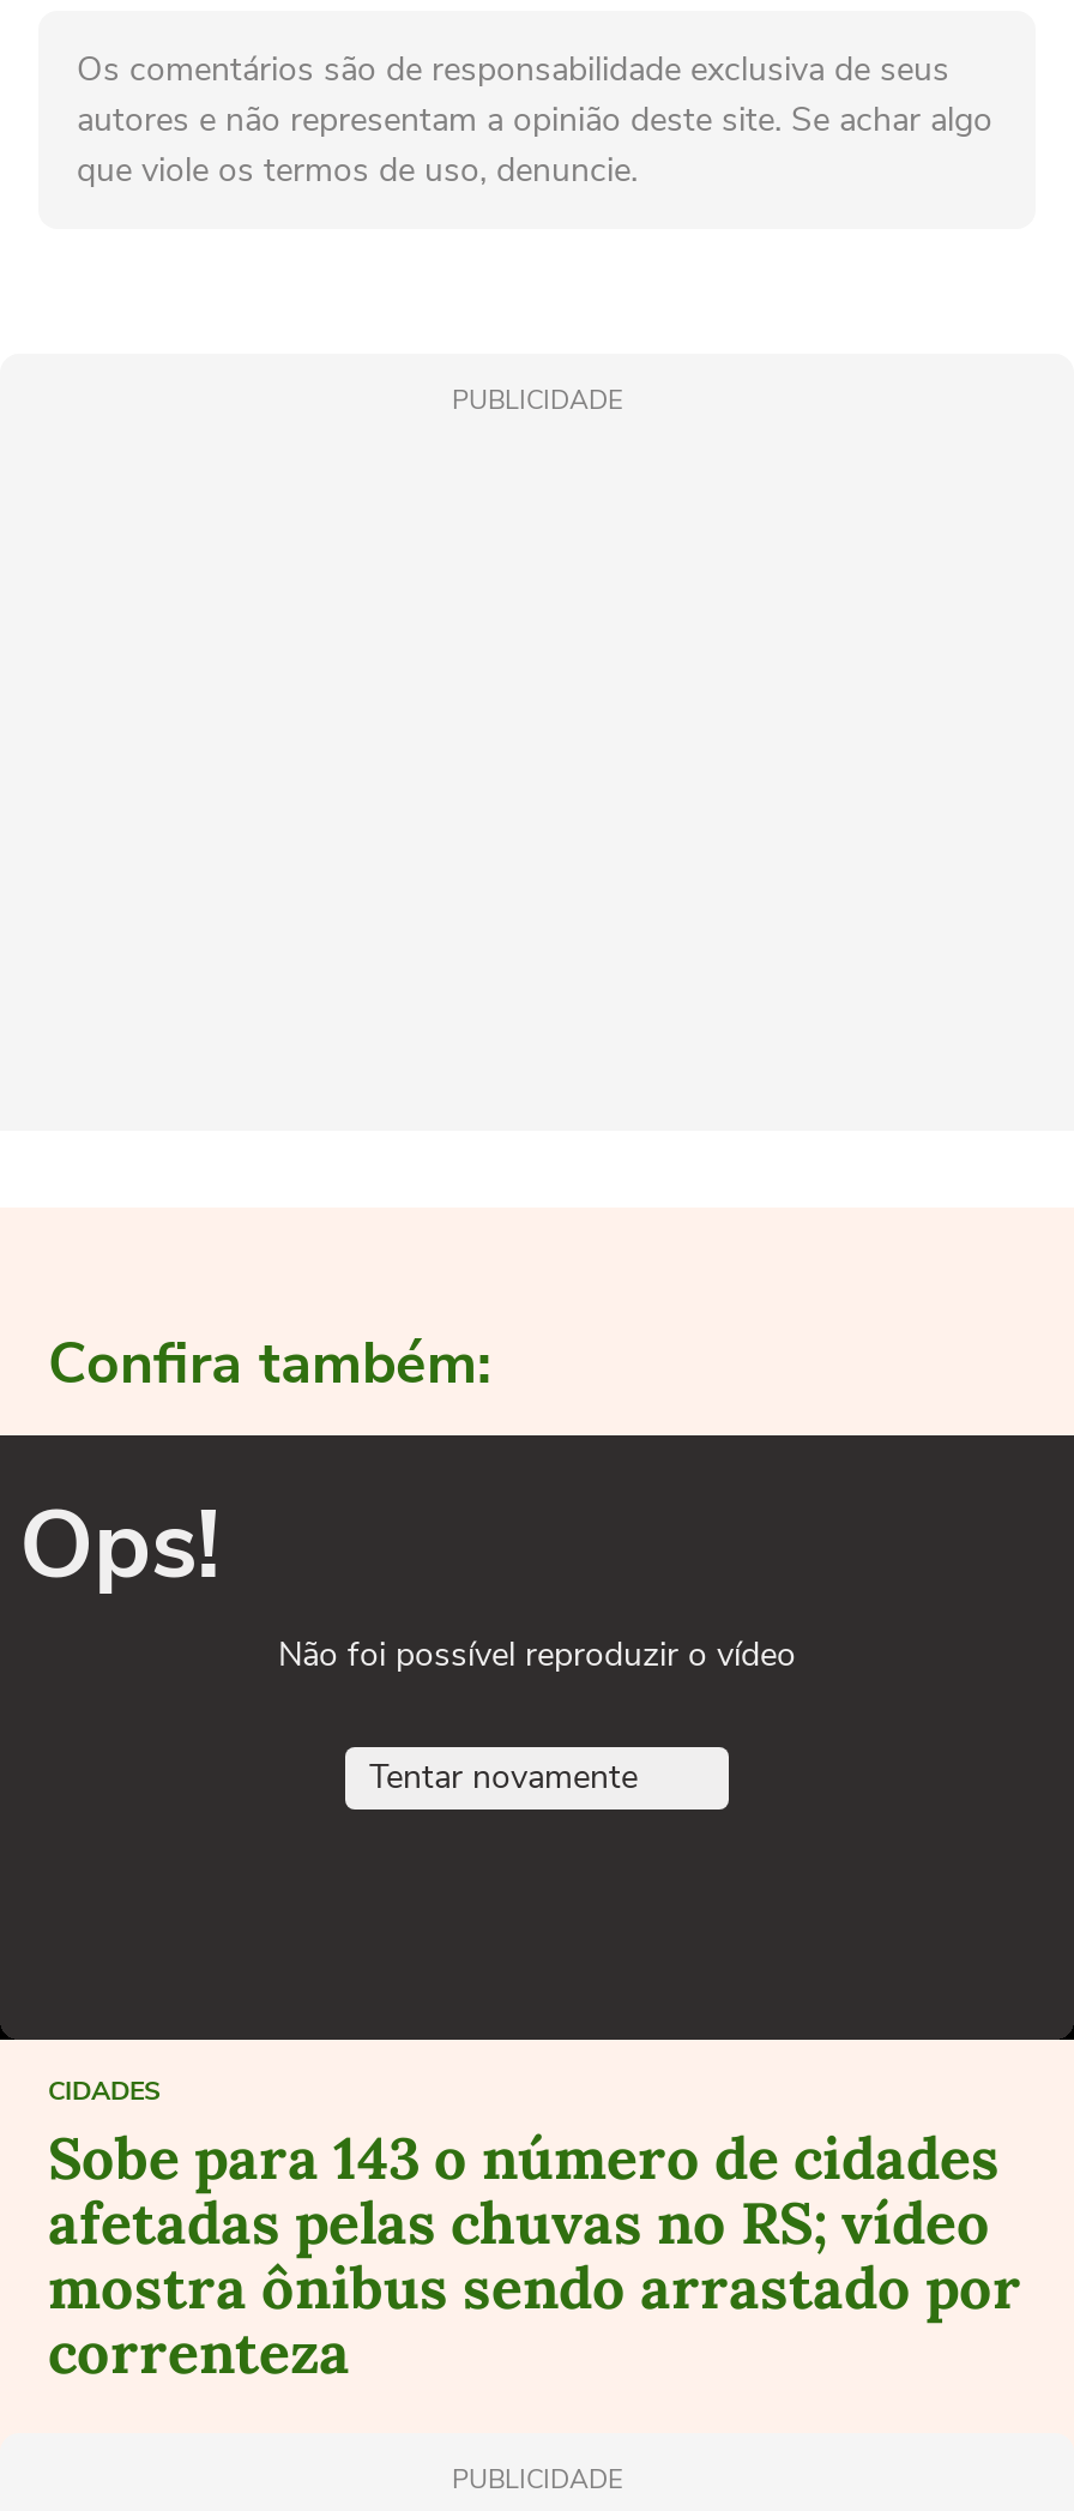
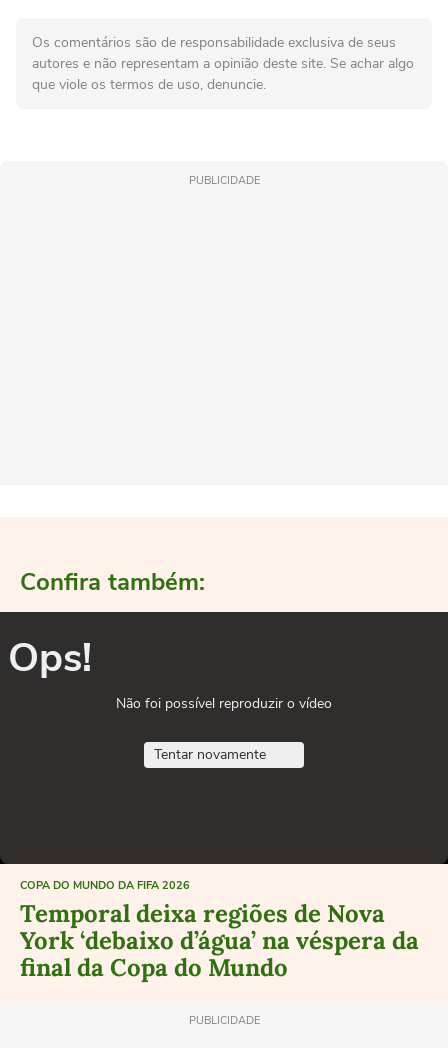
- CIDADES
- Sobe para 143 o número de cidades
- afetadas pelas chuvas no RS; vídeo
- mostra ônibus sendo arrastado por
- correnteza
+ COPA DO MUNDO DA FIFA 2026
+ Temporal deixa regiões de Nova
+ York ‘debaixo d’água’ na véspera da
+ final da Copa do Mundo
